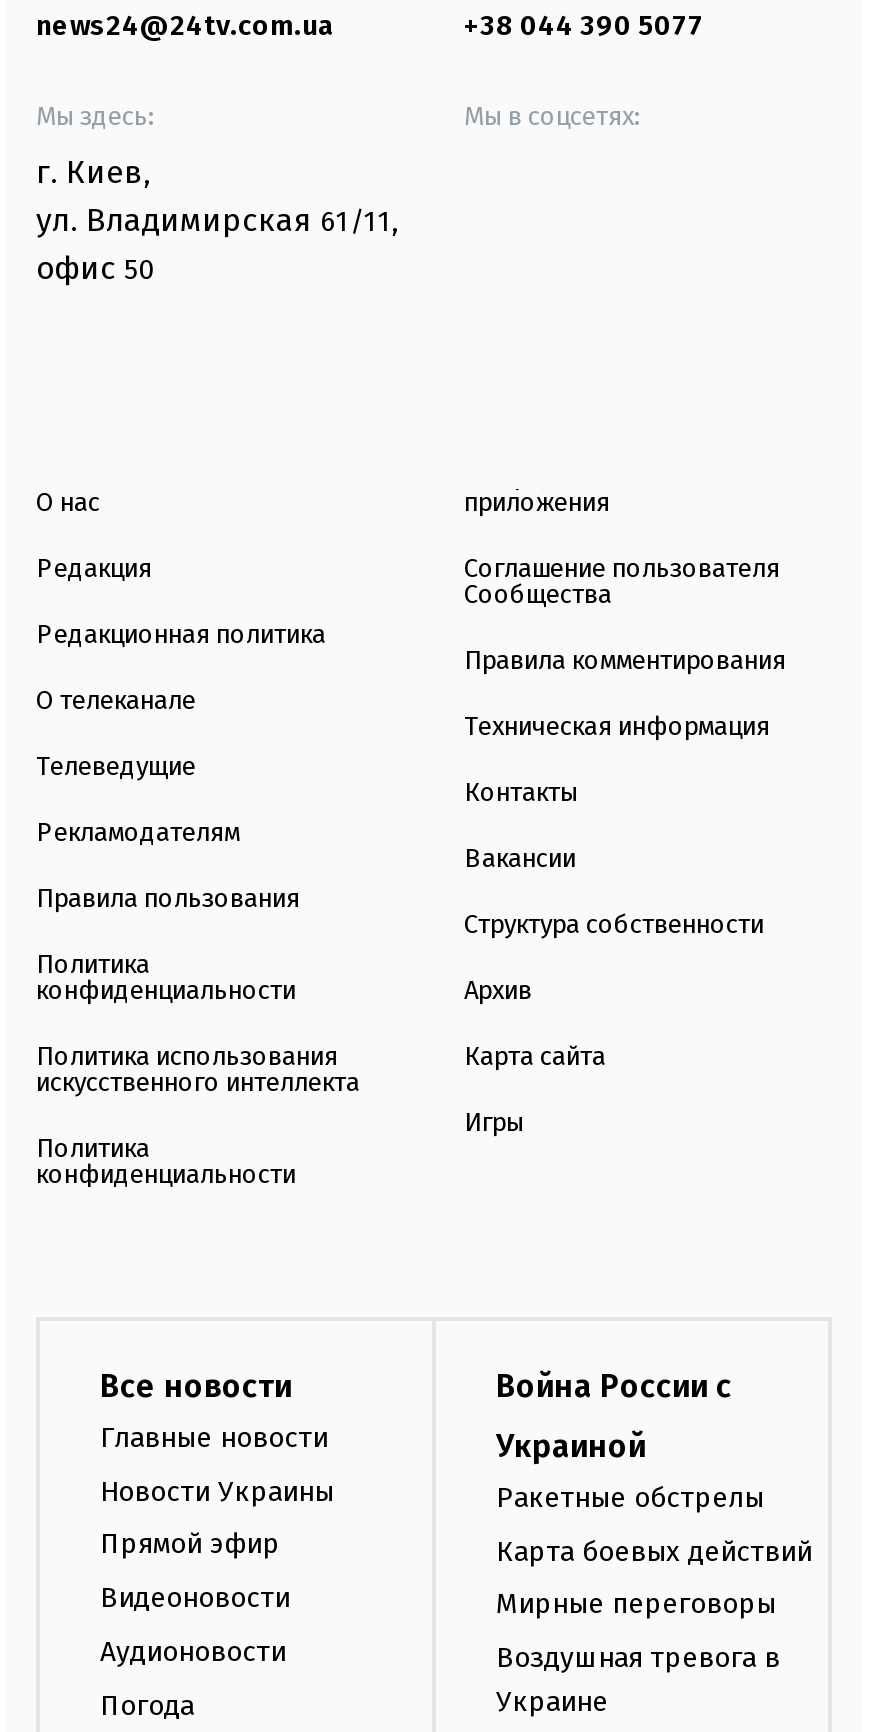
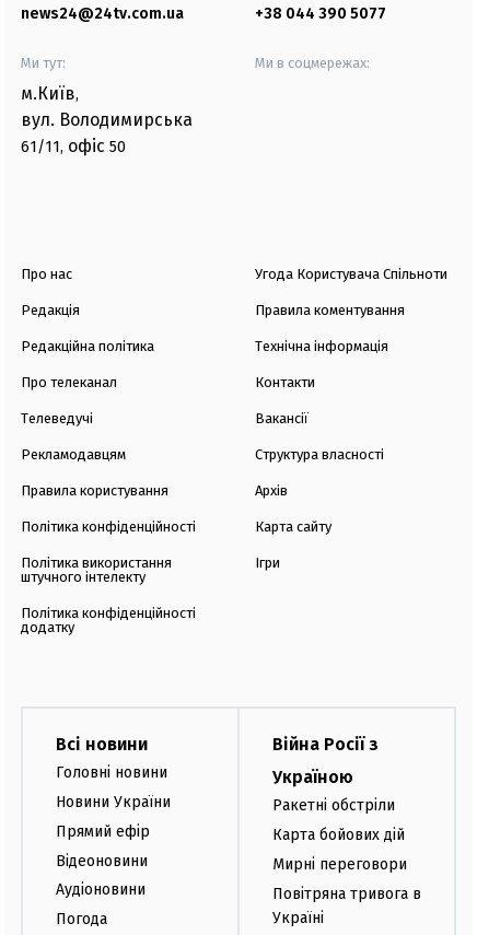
- Мы здесь:
- г. Киев,
- ул. Владимирская 61/11,
- офис 50
+ Ми тут:
+ м.Київ,
+ вул. Володимирська
+ 61/11, офіс 50

- Мы в соцсетях:
+ Ми в соцмережах:

- О нас
- Редакция
- Редакционная политика
- О телеканале
- Телеведущие
- Рекламодателям
- Правила пользования
- Политика
- конфиденциальности
- Политика использования
- искусственного интеллекта
- Политика
- конфиденциальности
+ Про нас
+ Редакція
+ Редакційна політика
+ Про телеканал
+ Телеведучі
+ Рекламодавцям
+ Правила користування
+ Політика конфіденційності
+ Політика використання
+ штучного інтелекту
+ Політика конфіденційності
+ додатку

- приложения
- Соглашение пользователя
- Сообщества
- Правила комментирования
- Техническая информация
- Контакты
- Вакансии
- Структура собственности
- Архив
- Карта сайта
- Игры
+ Угода Користувача Спільноти
+ Правила коментування
+ Технічна інформація
+ Контакти
+ Вакансії
+ Структура власності
+ Архів
+ Карта сайту
+ Ігри

- Все новости
- Главные новости
- Новости Украины
- Прямой эфир
- Видеоновости
- Аудионовости
+ Всі новини
+ Головні новини
+ Новини України
+ Прямий ефір
+ Відеоновини
+ Аудіоновини

- Война России с
+ Війна Росії з

- Украиной
- Ракетные обстрелы
+ Україною
+ Ракетні обстріли

- Карта боевых действий
+ Карта бойових дій

- Мирные переговоры
+ Мирні переговори

- Воздушная тревога в
- Украине
+ Повітряна тривога в
+ Україні
